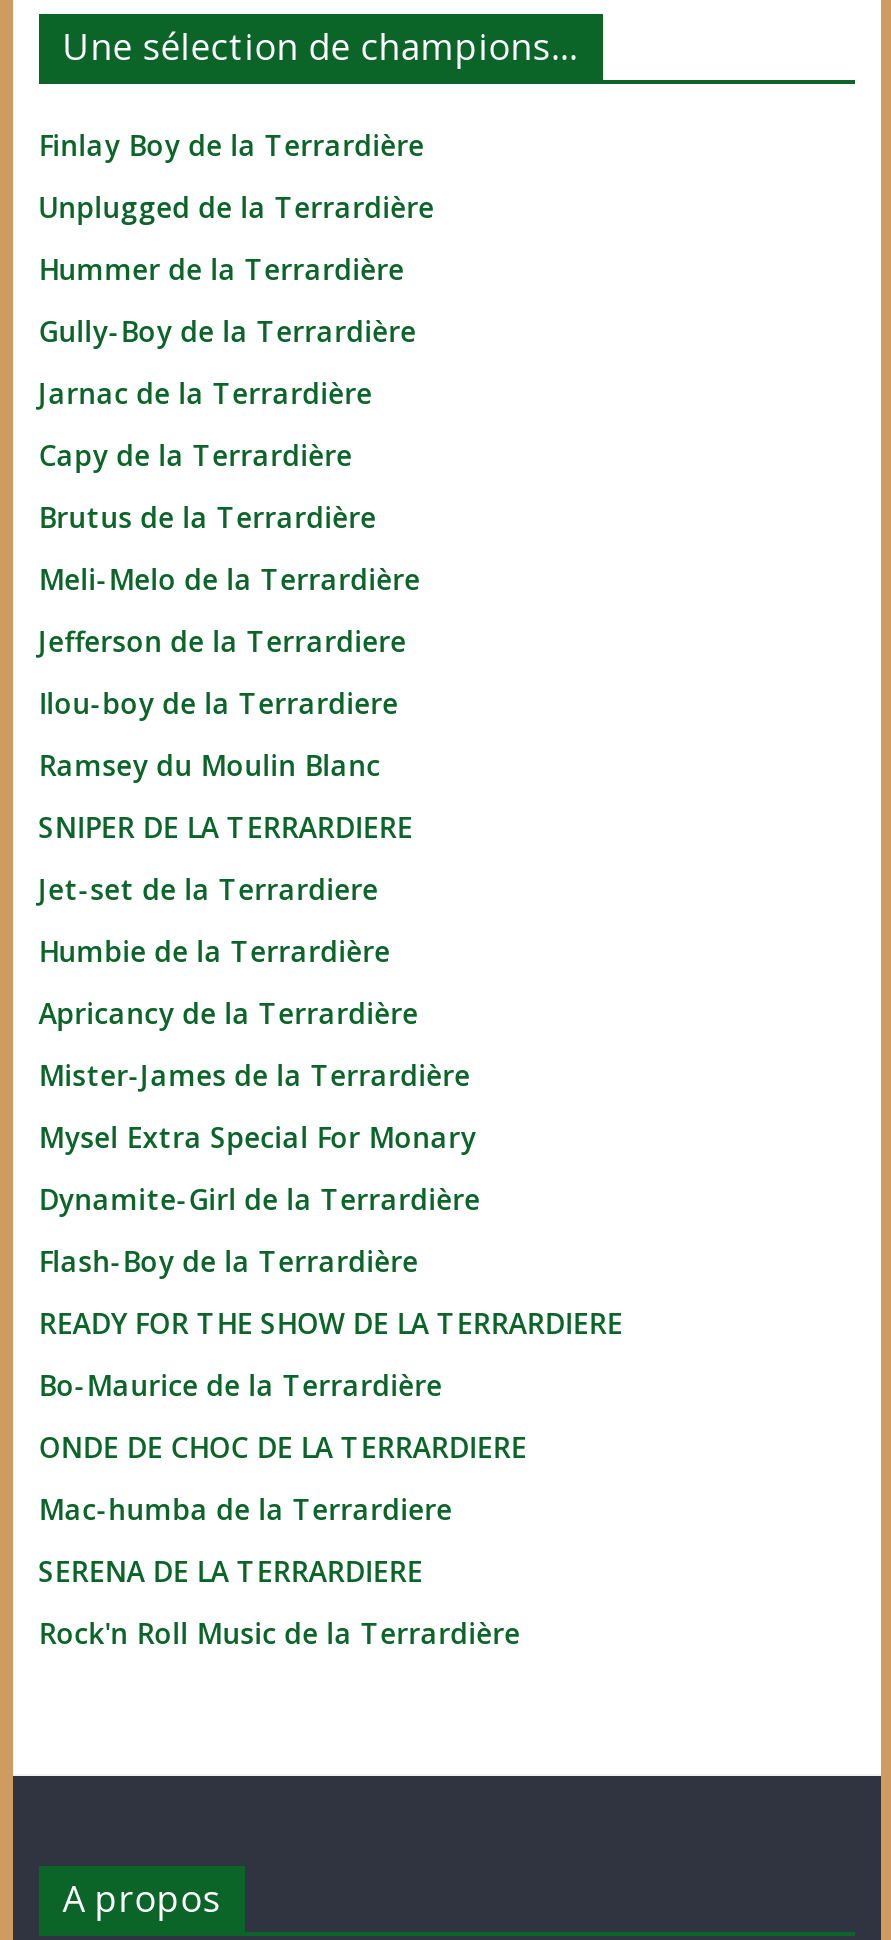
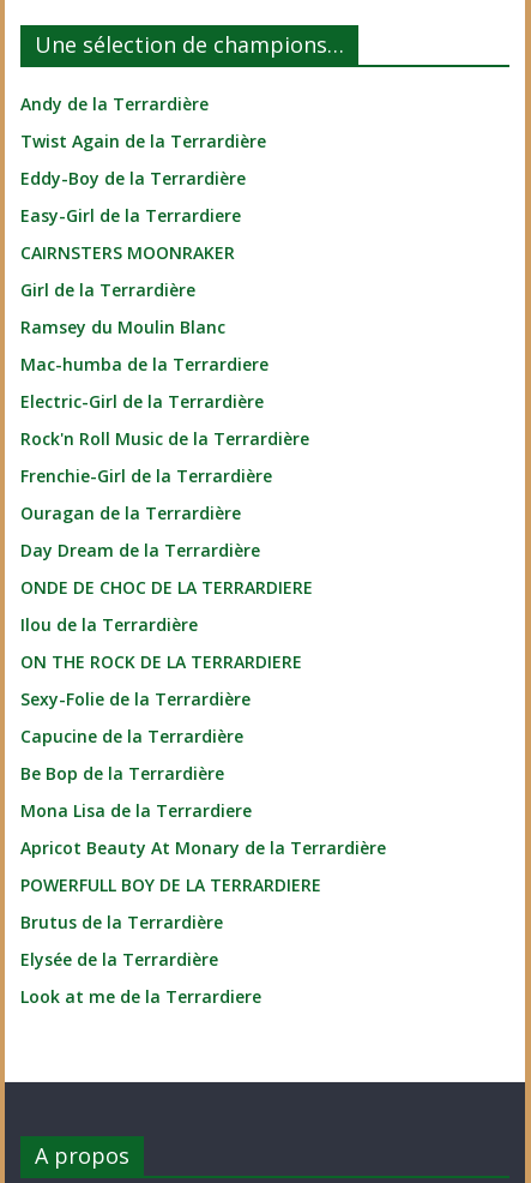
- Finlay Boy de la Terrardière
- Unplugged de la Terrardière
- Hummer de la Terrardière
- Gully-Boy de la Terrardière
- Jarnac de la Terrardière
- Capy de la Terrardière
- Meli-Melo de la Terrardière
- Jefferson de la Terrardiere
- Ilou-boy de la Terrardiere
+ Andy de la Terrardière
+ Twist Again de la Terrardière
+ Eddy-Boy de la Terrardière
+ Easy-Girl de la Terrardiere
+ CAIRNSTERS MOONRAKER
+ Girl de la Terrardière

moved down: Brutus de la Terrardière

moved up: Ramsey du Moulin Blanc

- SNIPER DE LA TERRARDIERE
- Jet-set de la Terrardiere
- Humbie de la Terrardière
- Apricancy de la Terrardière
- Mister-James de la Terrardière
- Mysel Extra Special For Monary
- Dynamite-Girl de la Terrardière
- Flash-Boy de la Terrardière
- READY FOR THE SHOW DE LA TERRARDIERE
- Bo-Maurice de la Terrardière

moved down: ONDE DE CHOC DE LA TERRARDIERE

moved up: Mac-humba de la Terrardiere

- SERENA DE LA TERRARDIERE
+ Electric-Girl de la Terrardière

moved up: Rock'n Roll Music de la Terrardière

+ Frenchie-Girl de la Terrardière
+ Ouragan de la Terrardière
+ Day Dream de la Terrardière
+ Ilou de la Terrardière
+ ON THE ROCK DE LA TERRARDIERE
+ Sexy-Folie de la Terrardière
+ Capucine de la Terrardière
+ Be Bop de la Terrardière
+ Mona Lisa de la Terrardiere
+ Apricot Beauty At Monary de la Terrardière
+ POWERFULL BOY DE LA TERRARDIERE
+ Elysée de la Terrardière
+ Look at me de la Terrardiere
